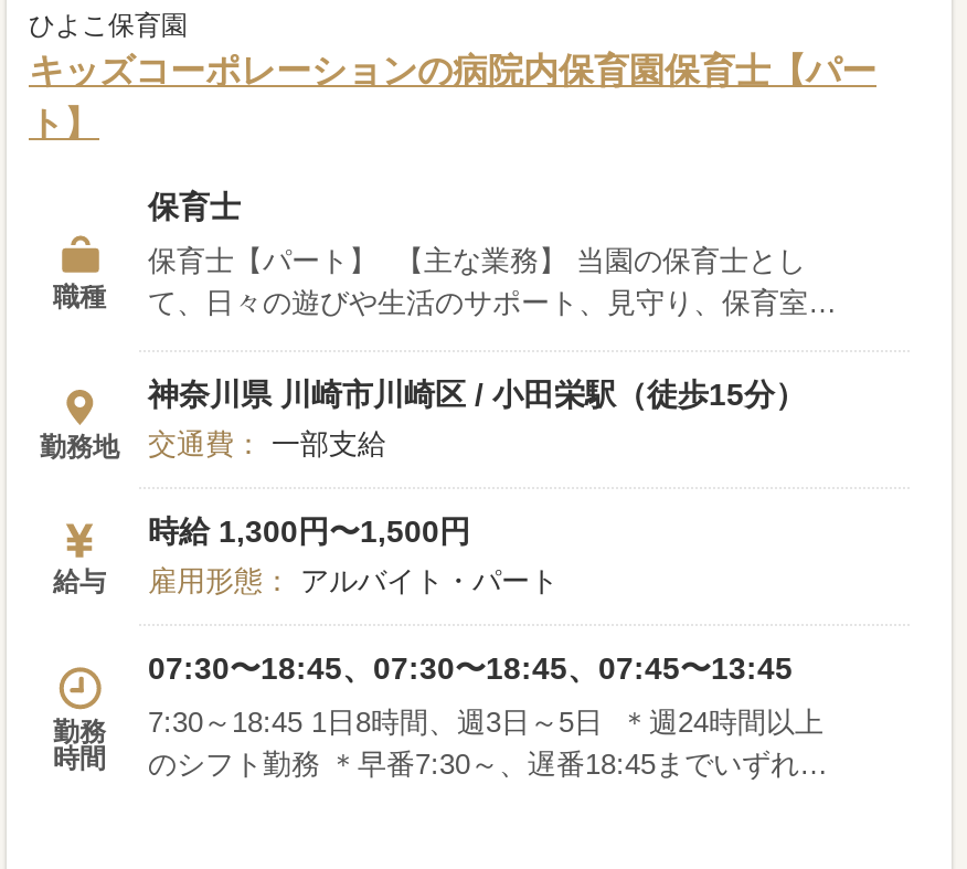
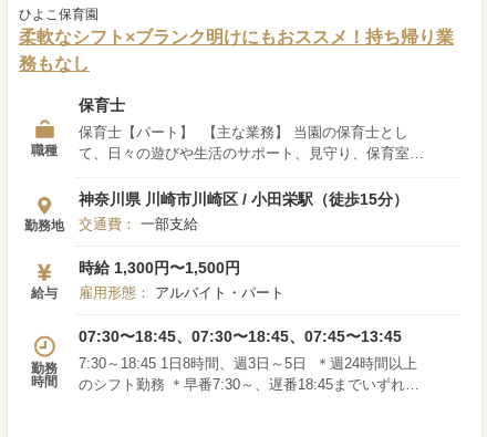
- キッズコーポレーションの病院内保育園保育士【パー
- ト】
+ 柔軟なシフト×ブランク明けにもおススメ！持ち帰り業
+ 務もなし
